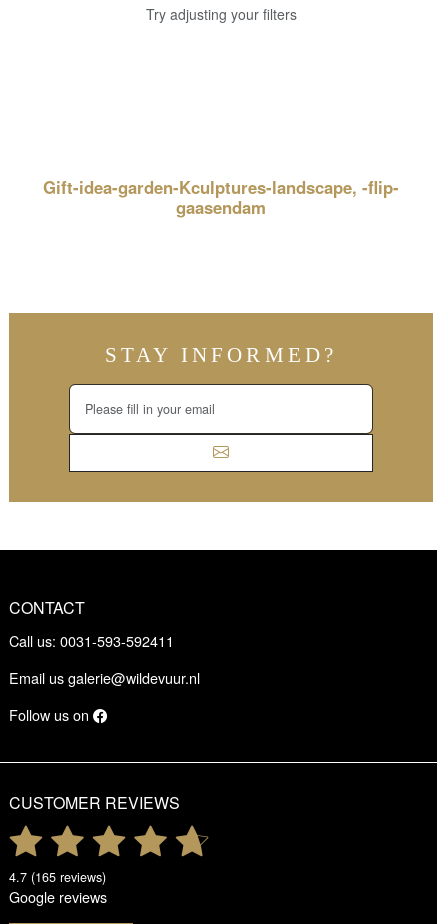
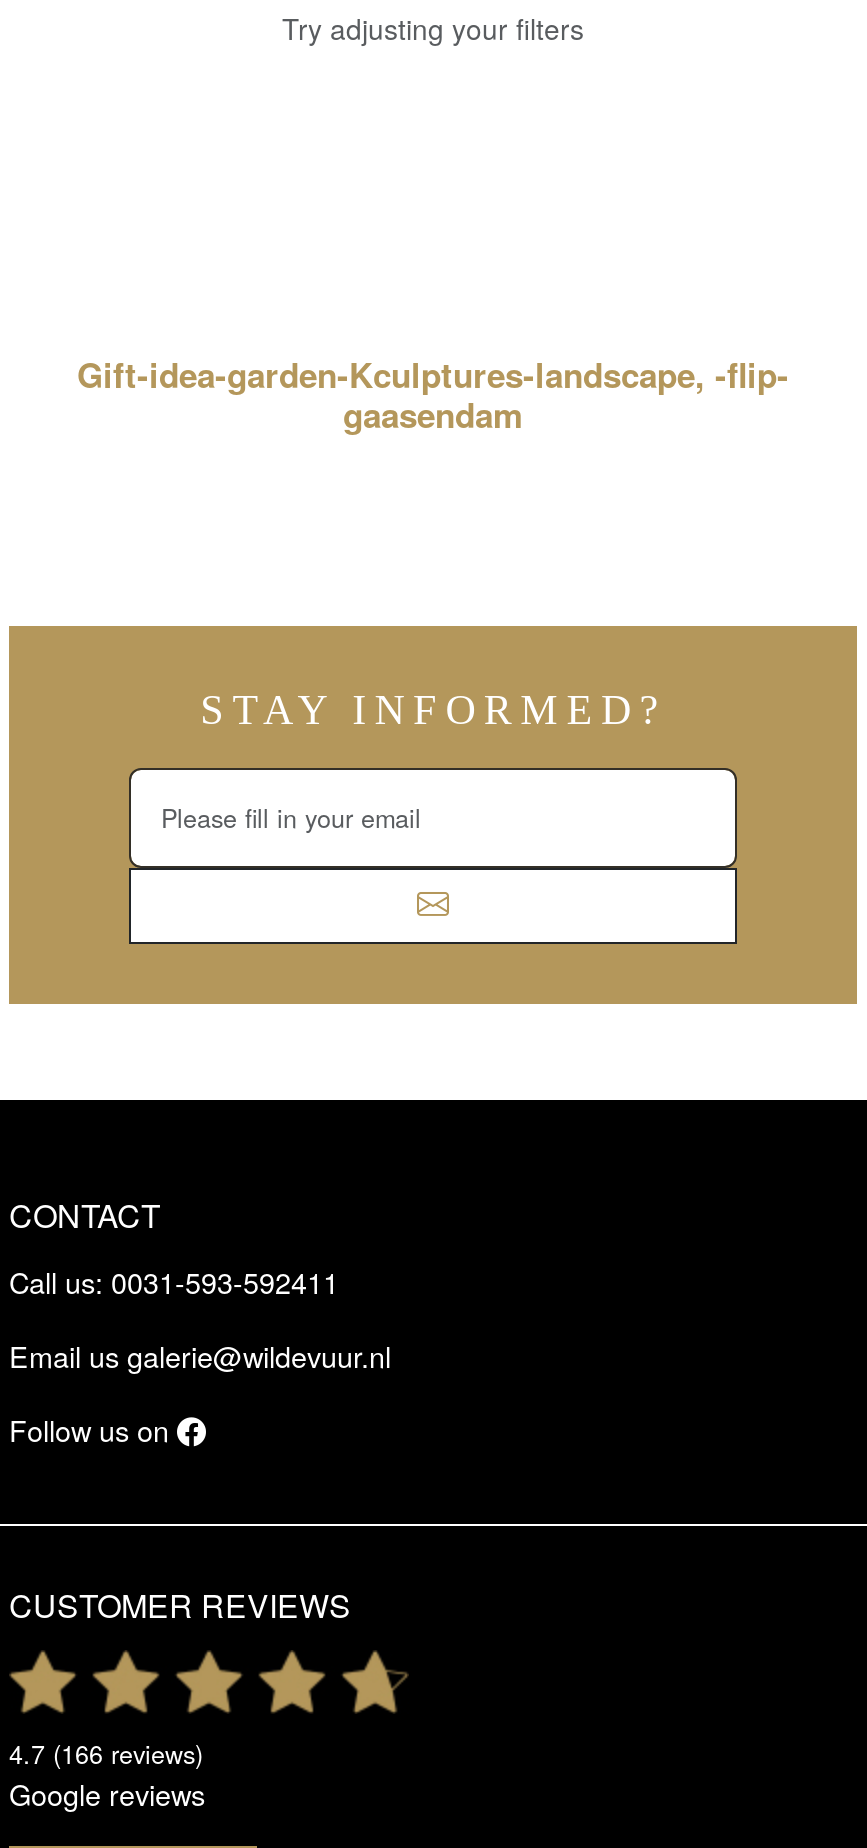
- 4.7 (165 reviews)
+ 4.7 (166 reviews)
